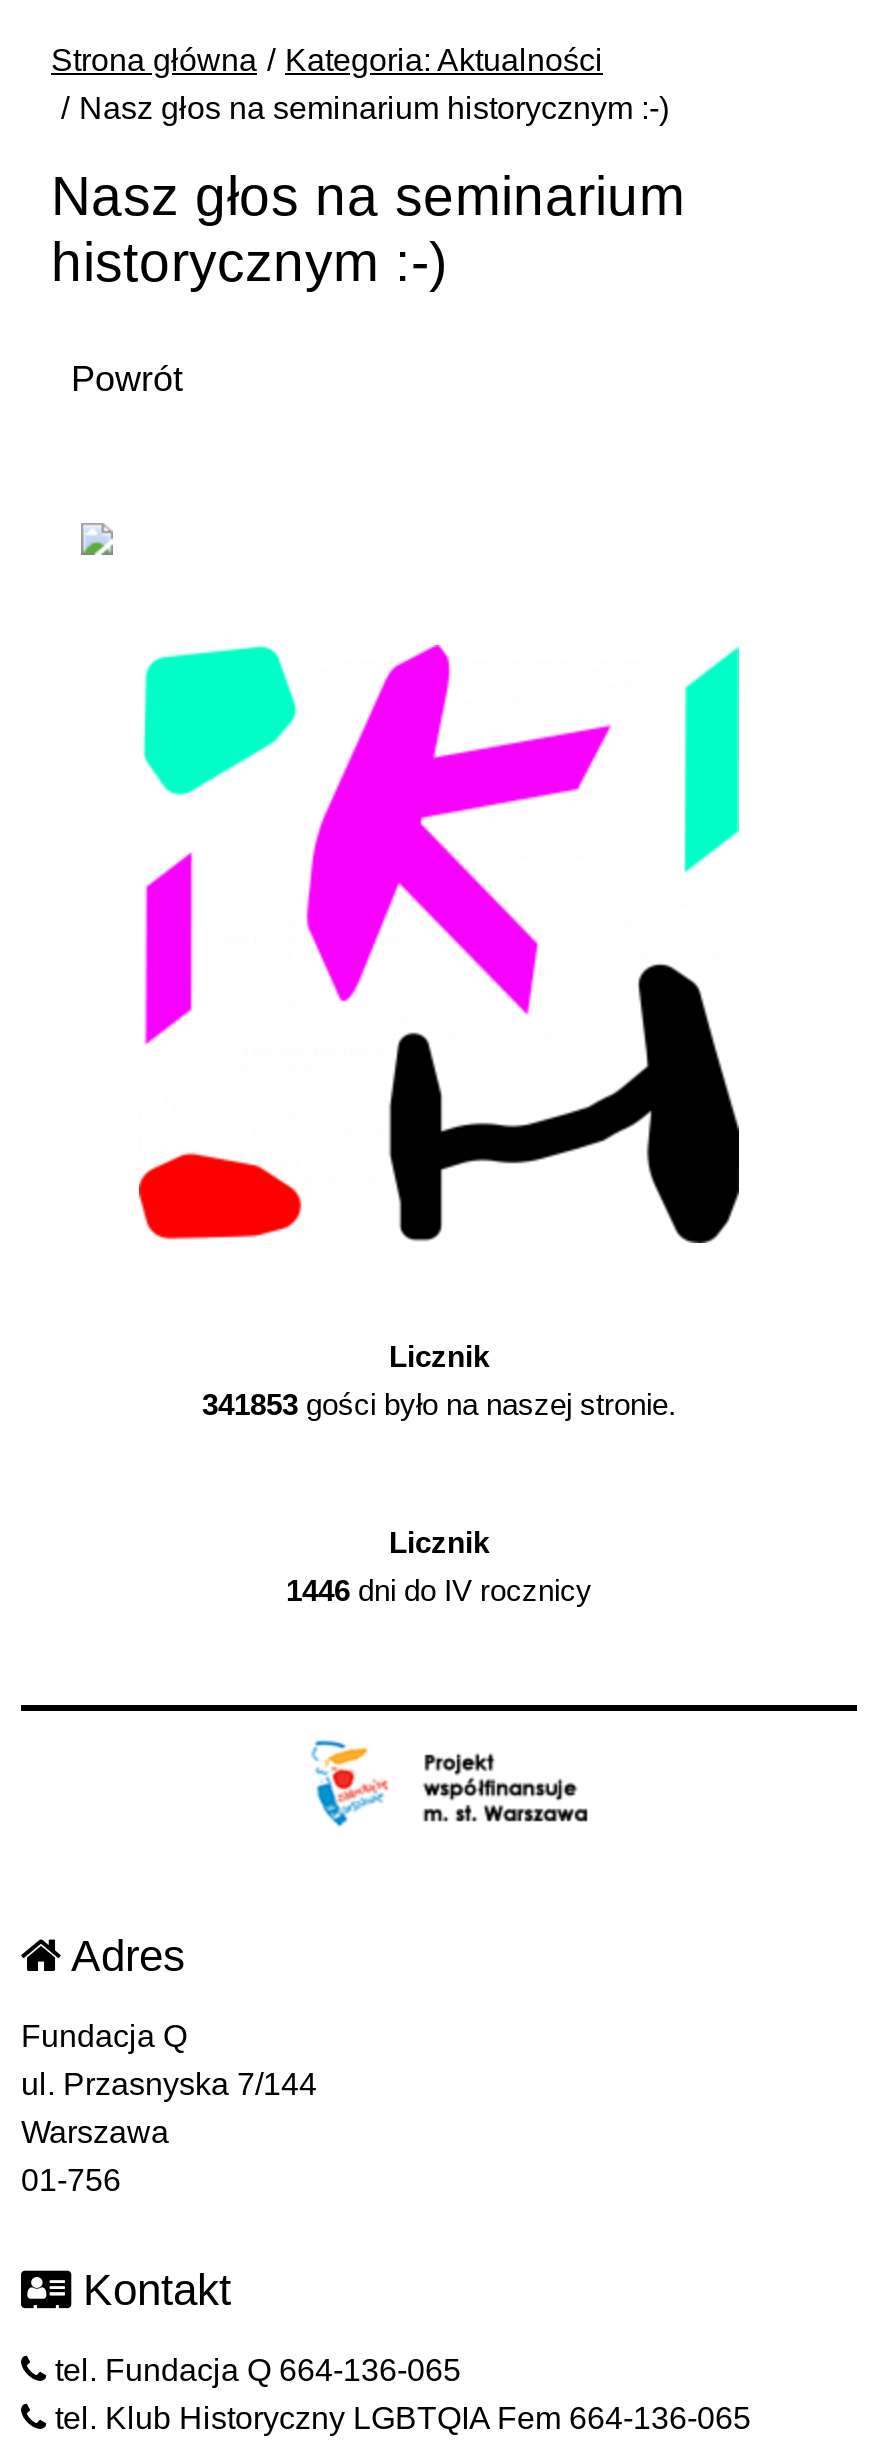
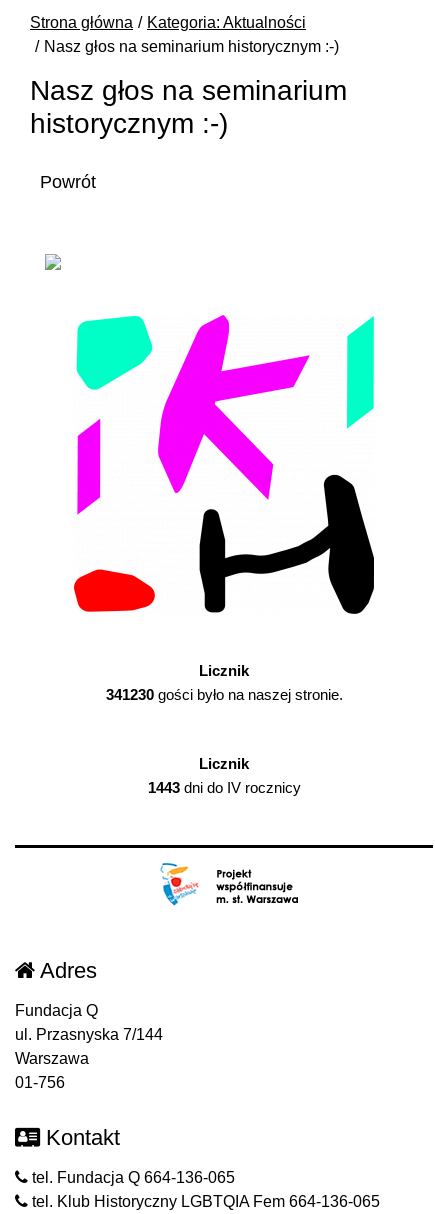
- 341853 gości było na naszej stronie.
+ 341230 gości było na naszej stronie.

- 1446 dni do IV rocznicy
+ 1443 dni do IV rocznicy
